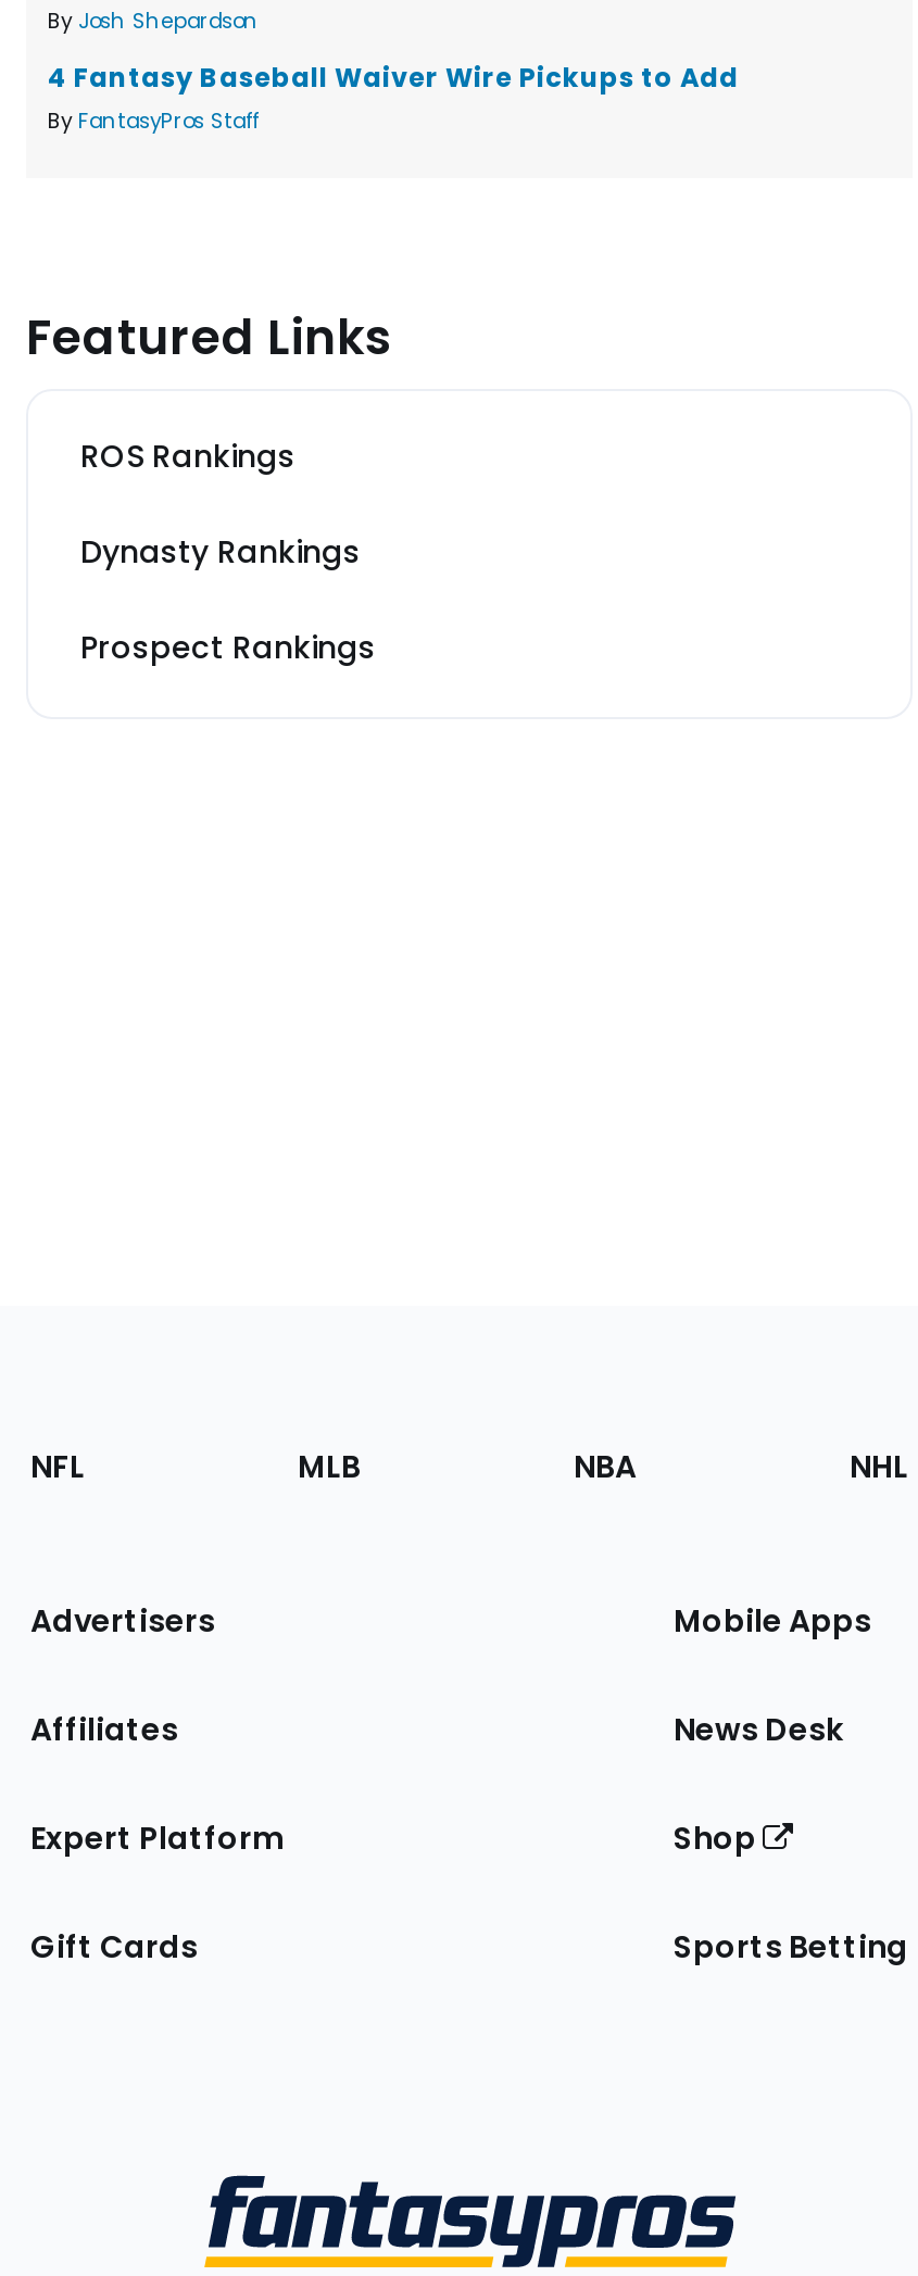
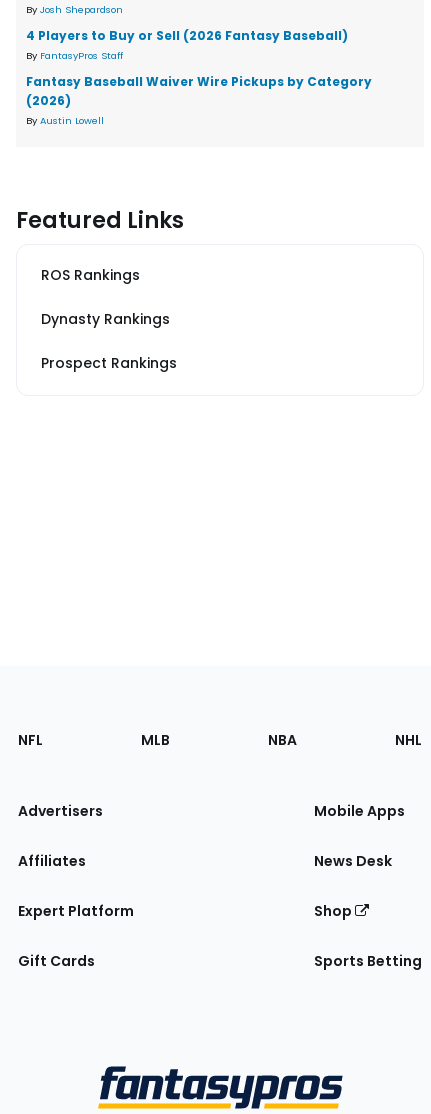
- 4 Fantasy Baseball Waiver Wire Pickups to Add
+ 4 Players to Buy or Sell (2026 Fantasy Baseball)

+ Fantasy Baseball Waiver Wire Pickups by Category
+ (2026)
+ By Austin Lowell
